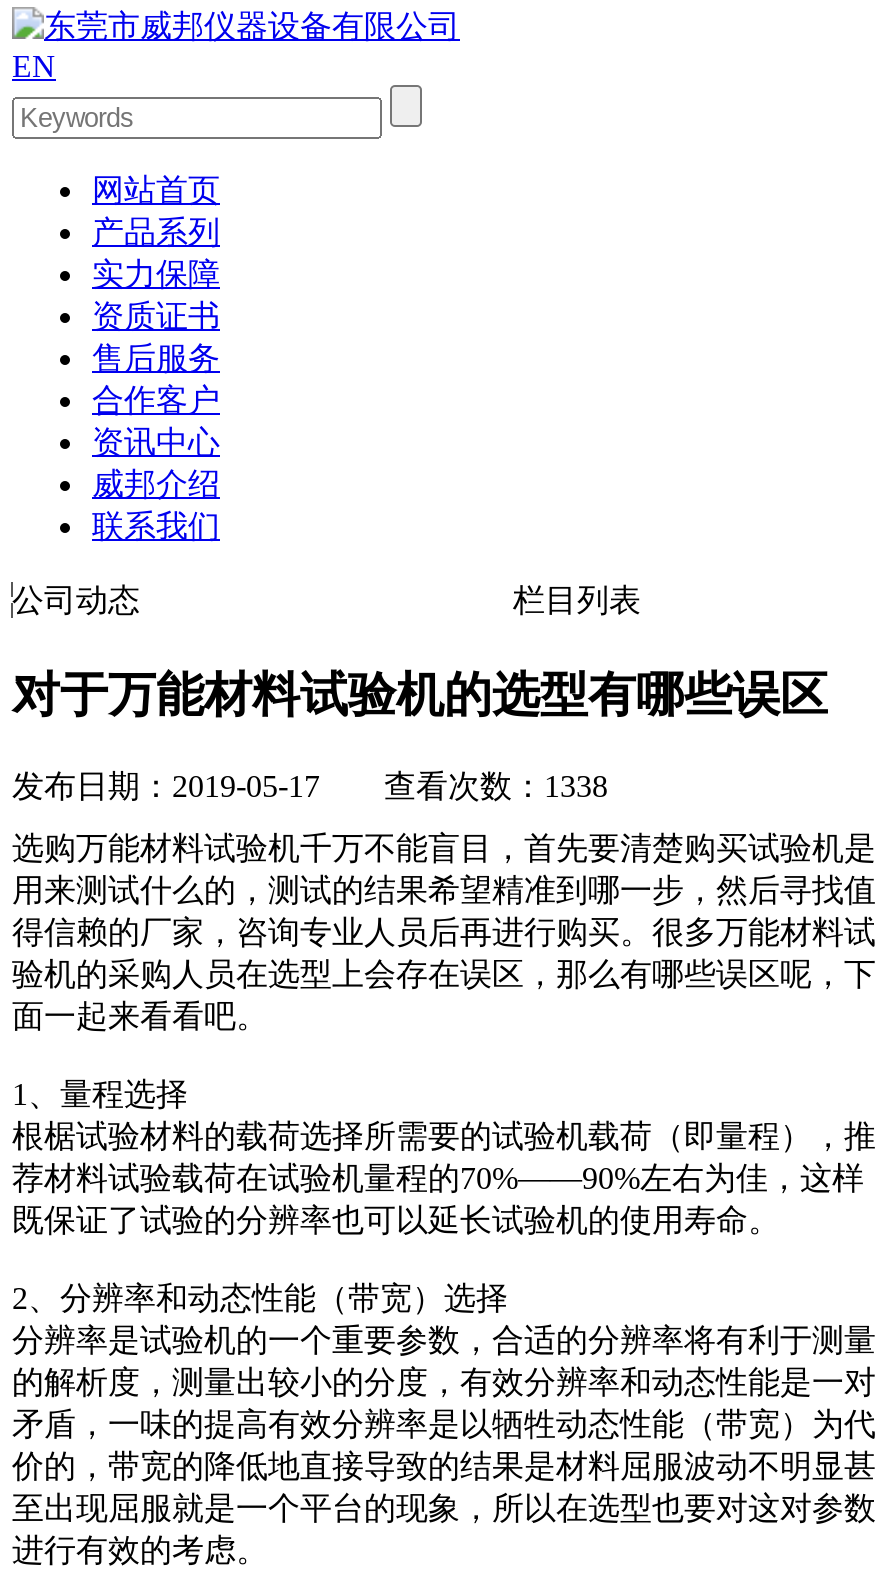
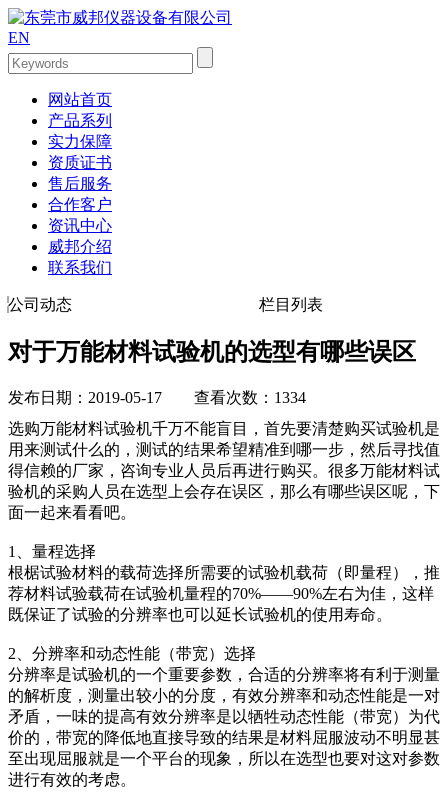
- 发布日期：2019-05-17 查看次数：1338
+ 发布日期：2019-05-17 查看次数：1334
